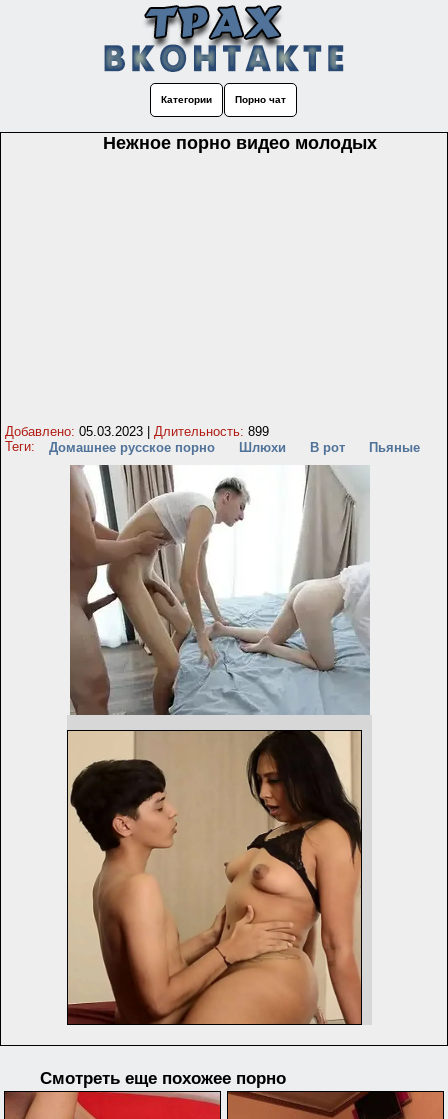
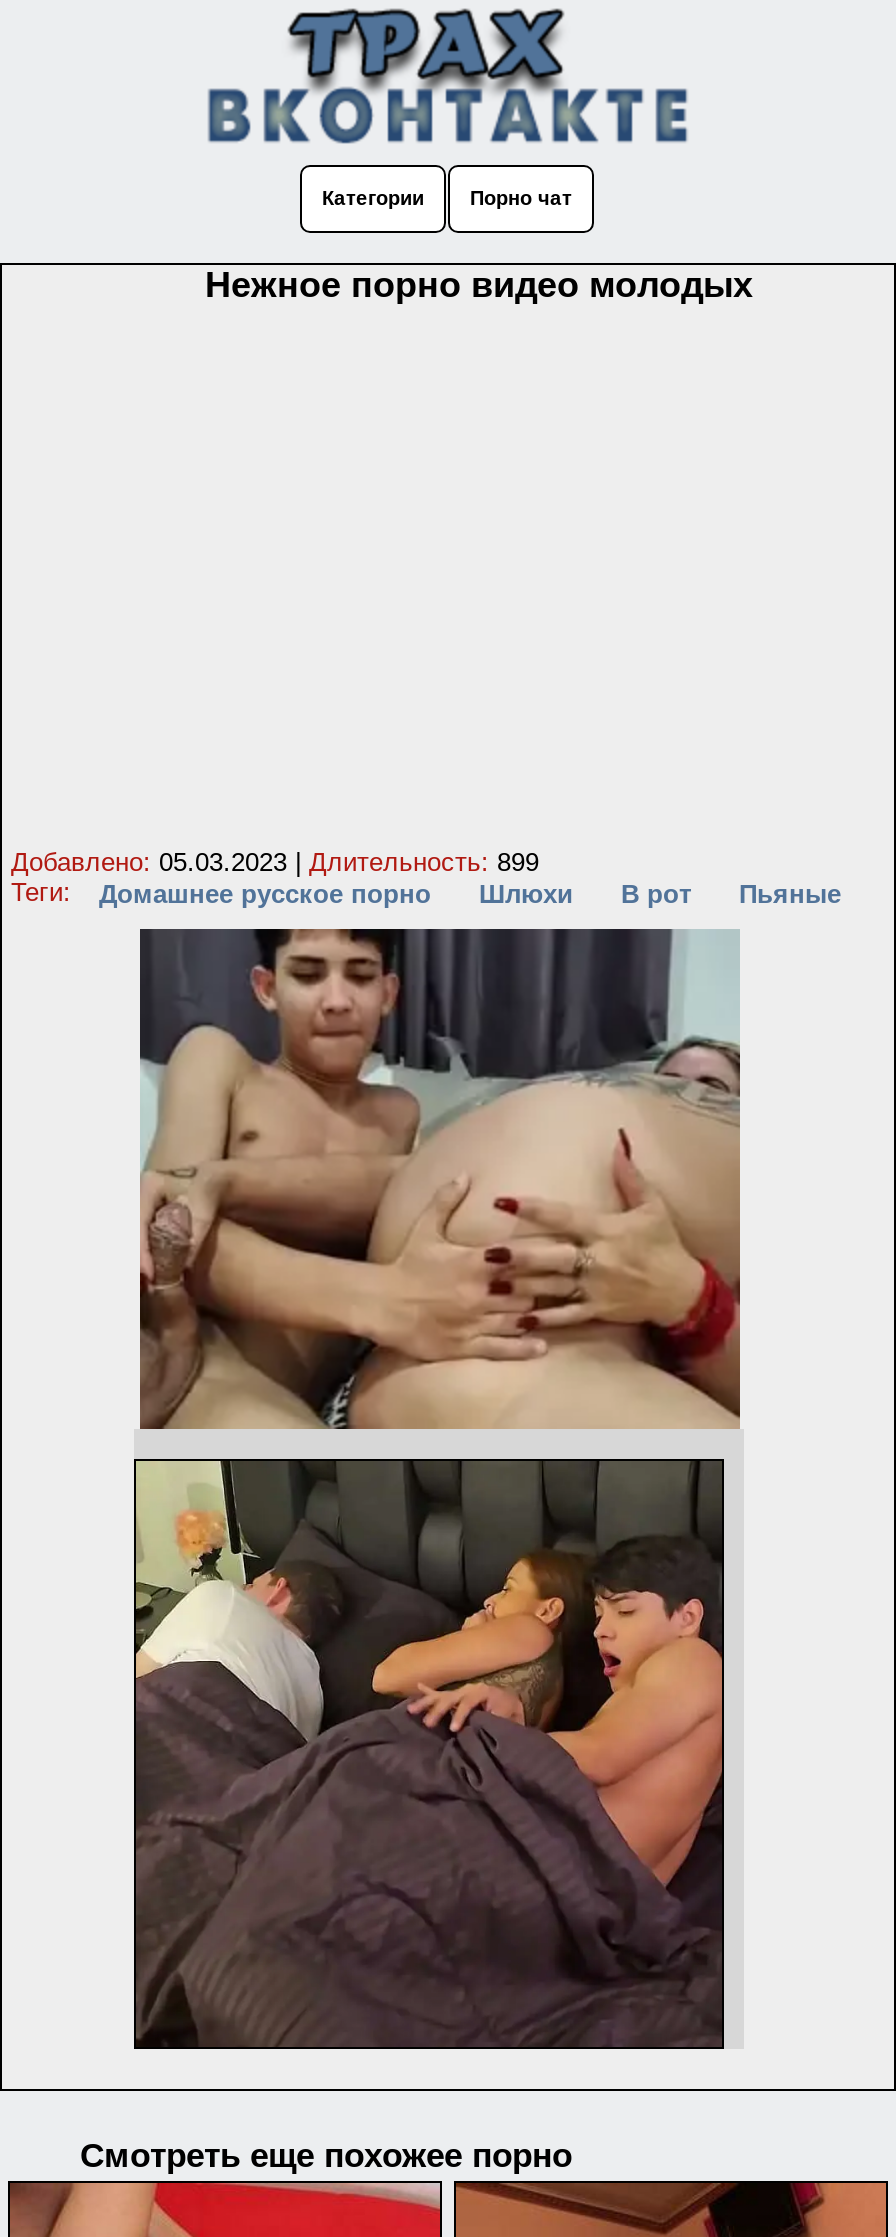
- [image]
+ [image]

- [image]
+ [image]
